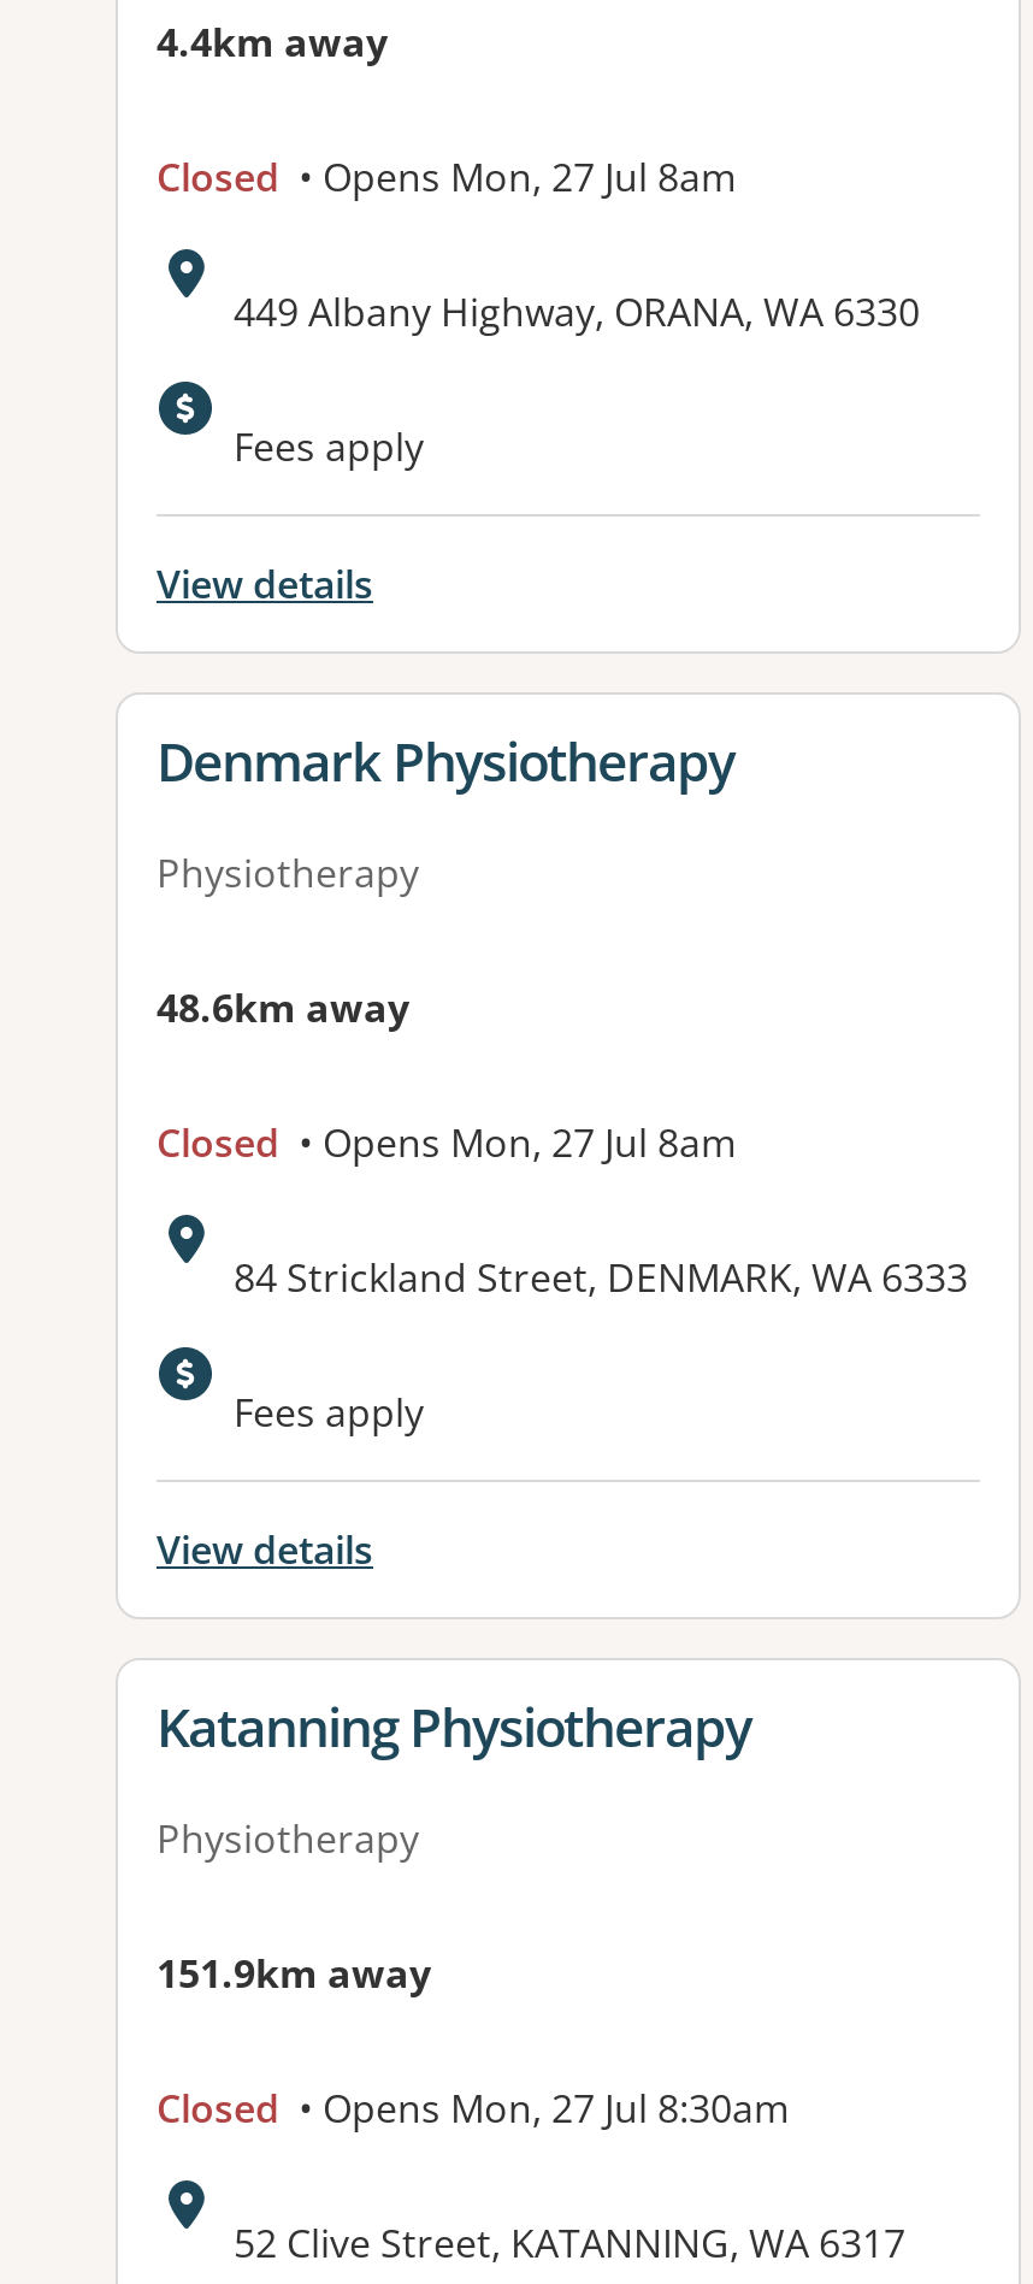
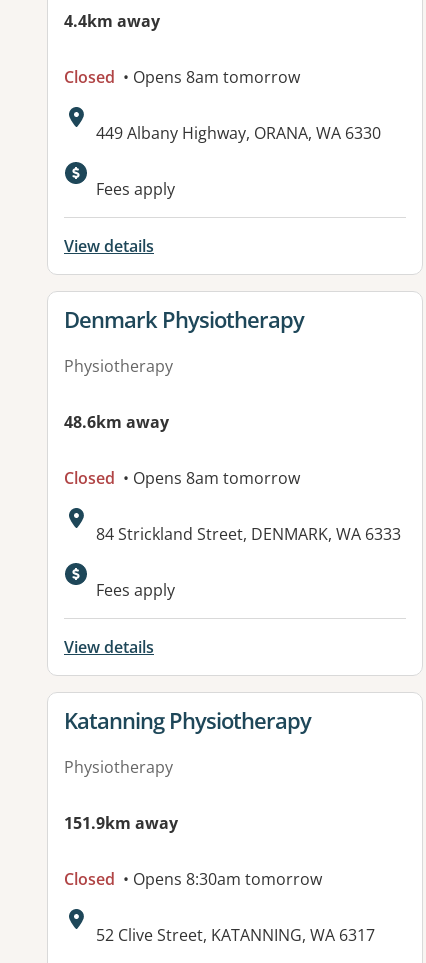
- Closed • Opens Mon, 27 Jul 8am
+ Closed • Opens 8am tomorrow

- Closed • Opens Mon, 27 Jul 8am
+ Closed • Opens 8am tomorrow

- Closed • Opens Mon, 27 Jul 8:30am
+ Closed • Opens 8:30am tomorrow
